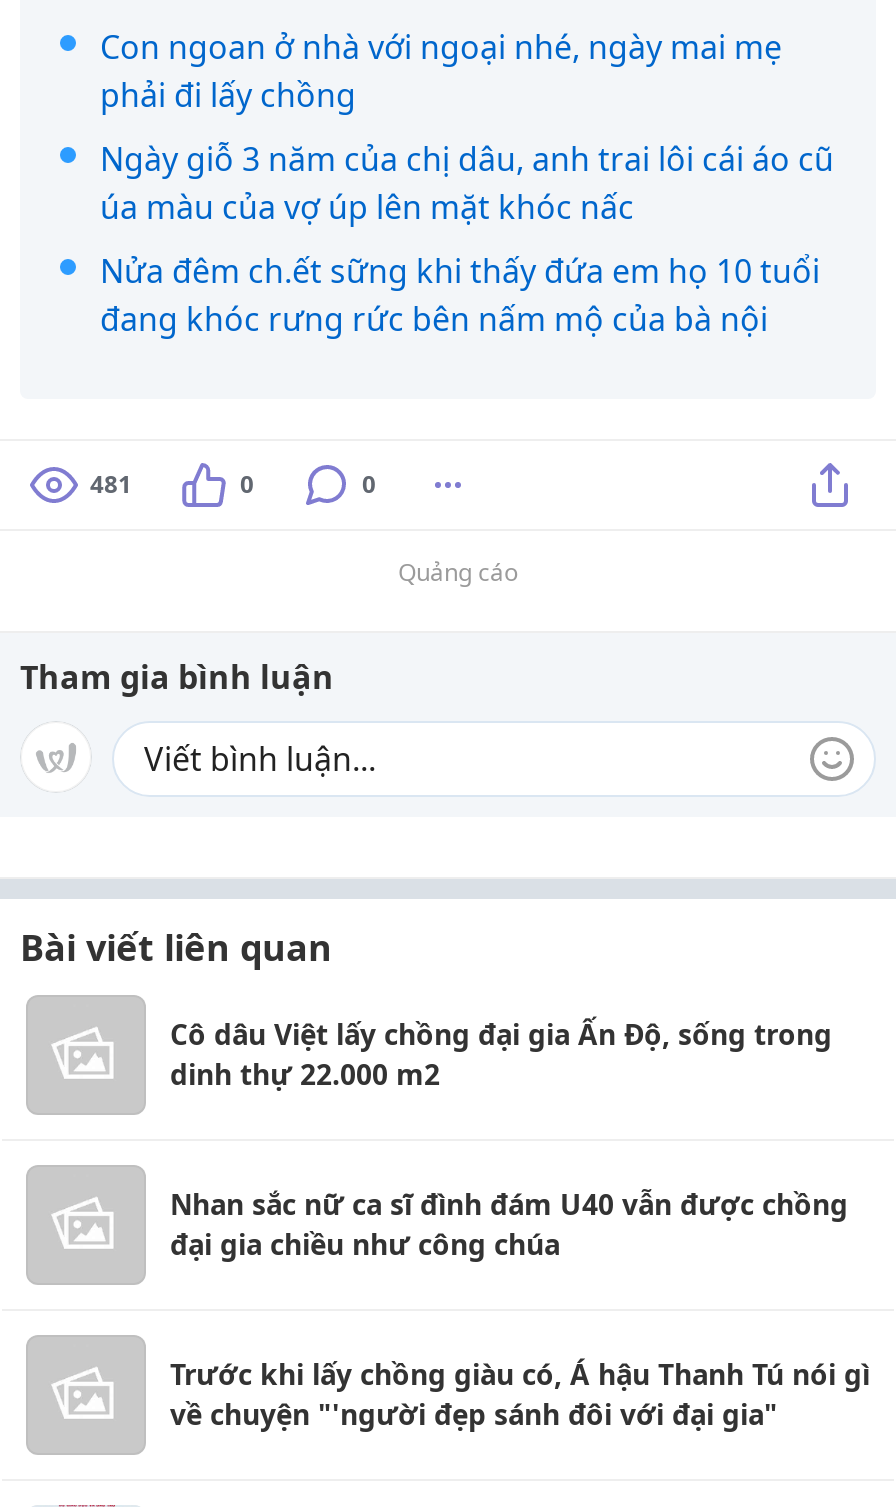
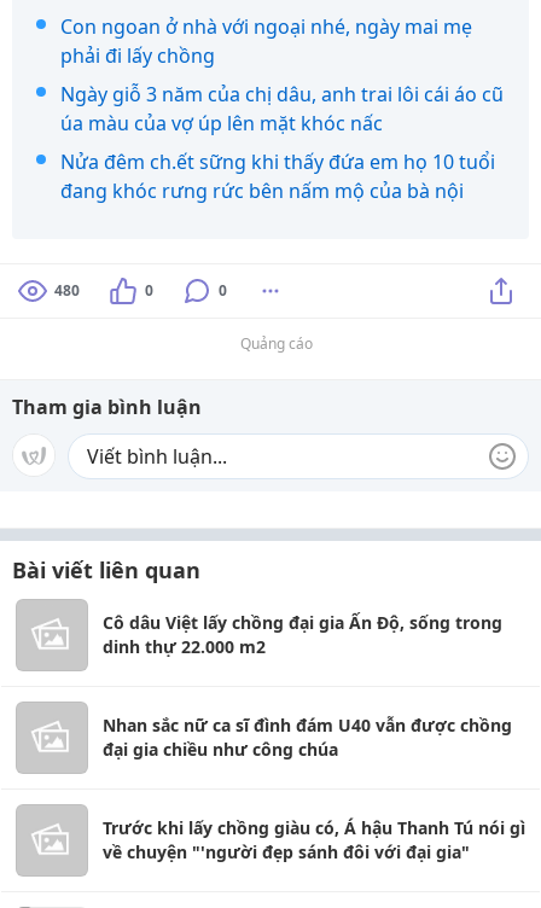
- 481
+ 480
